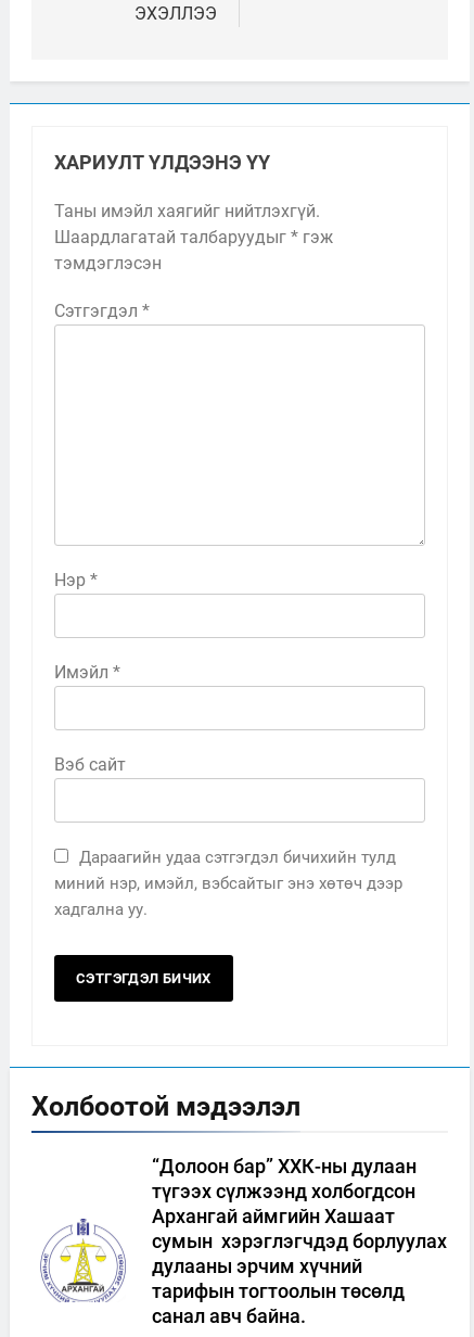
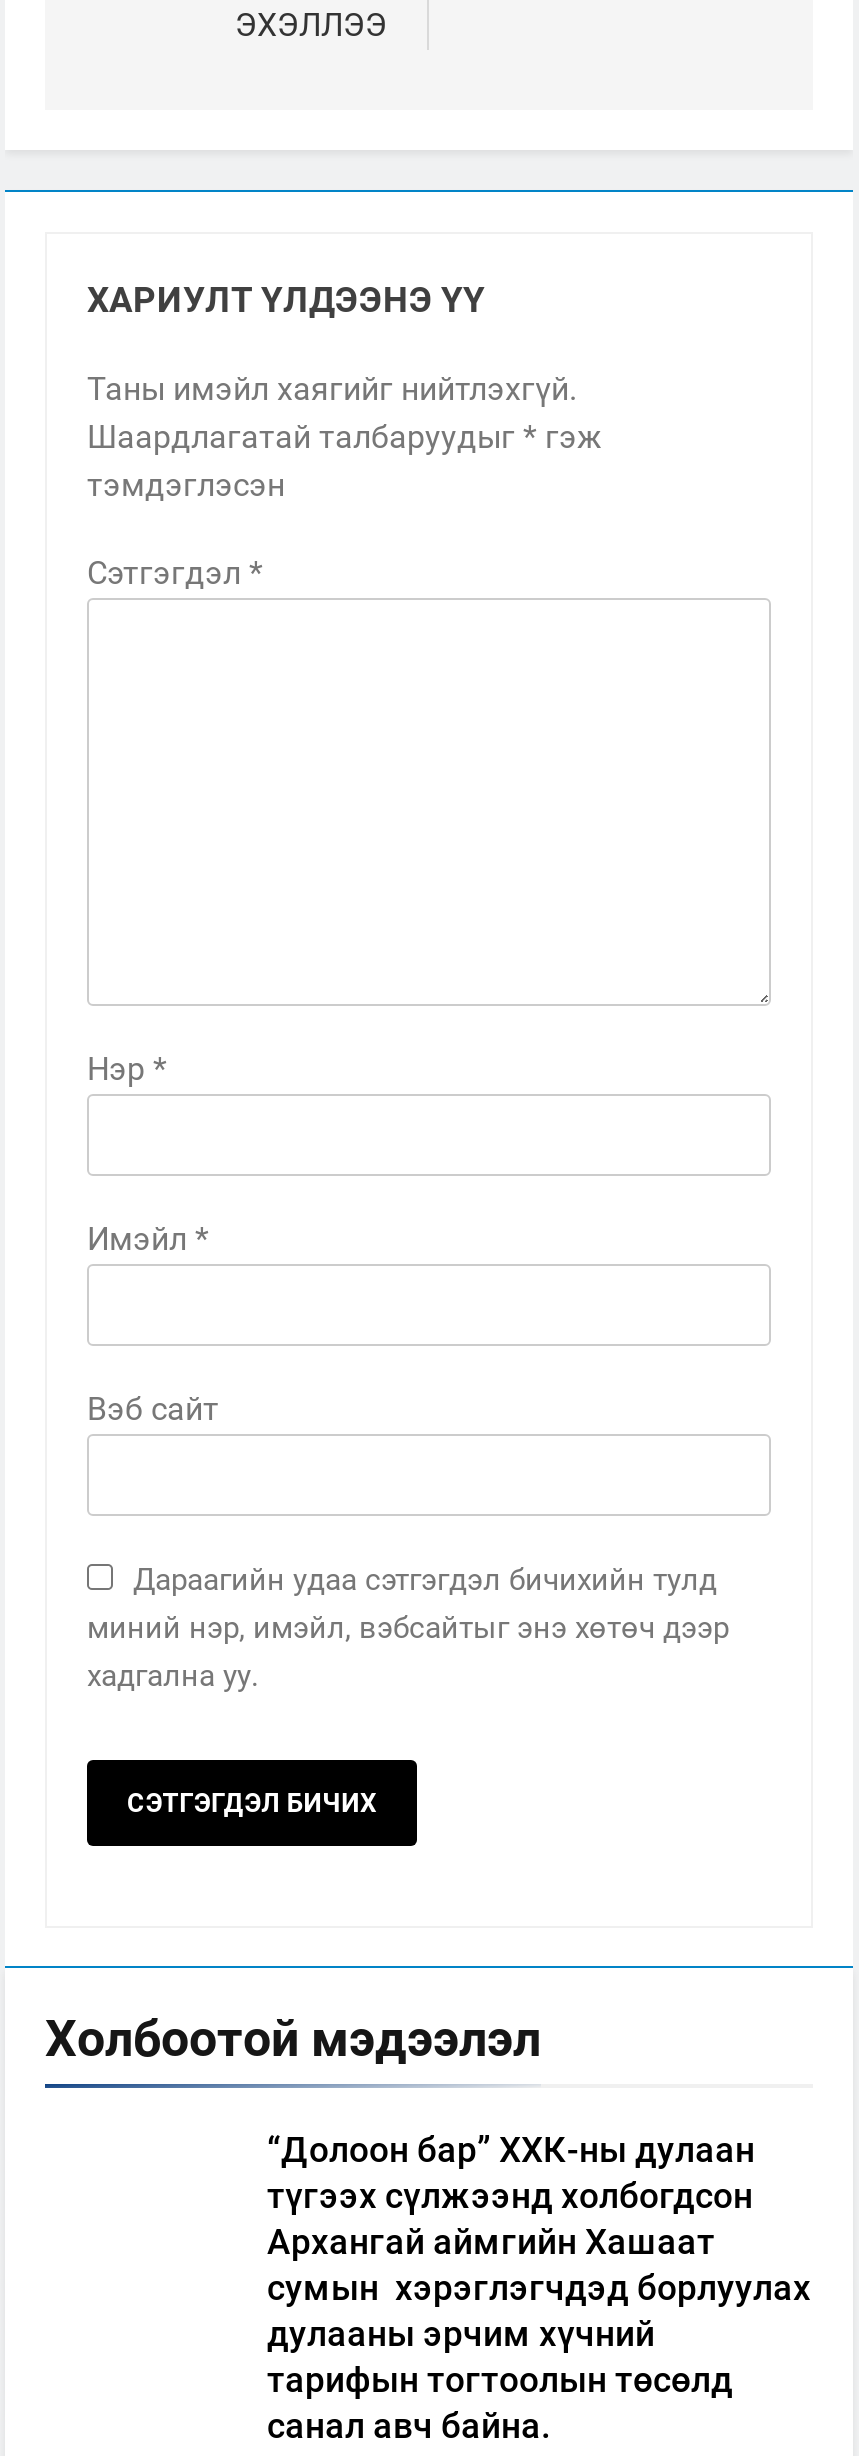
- [image]
